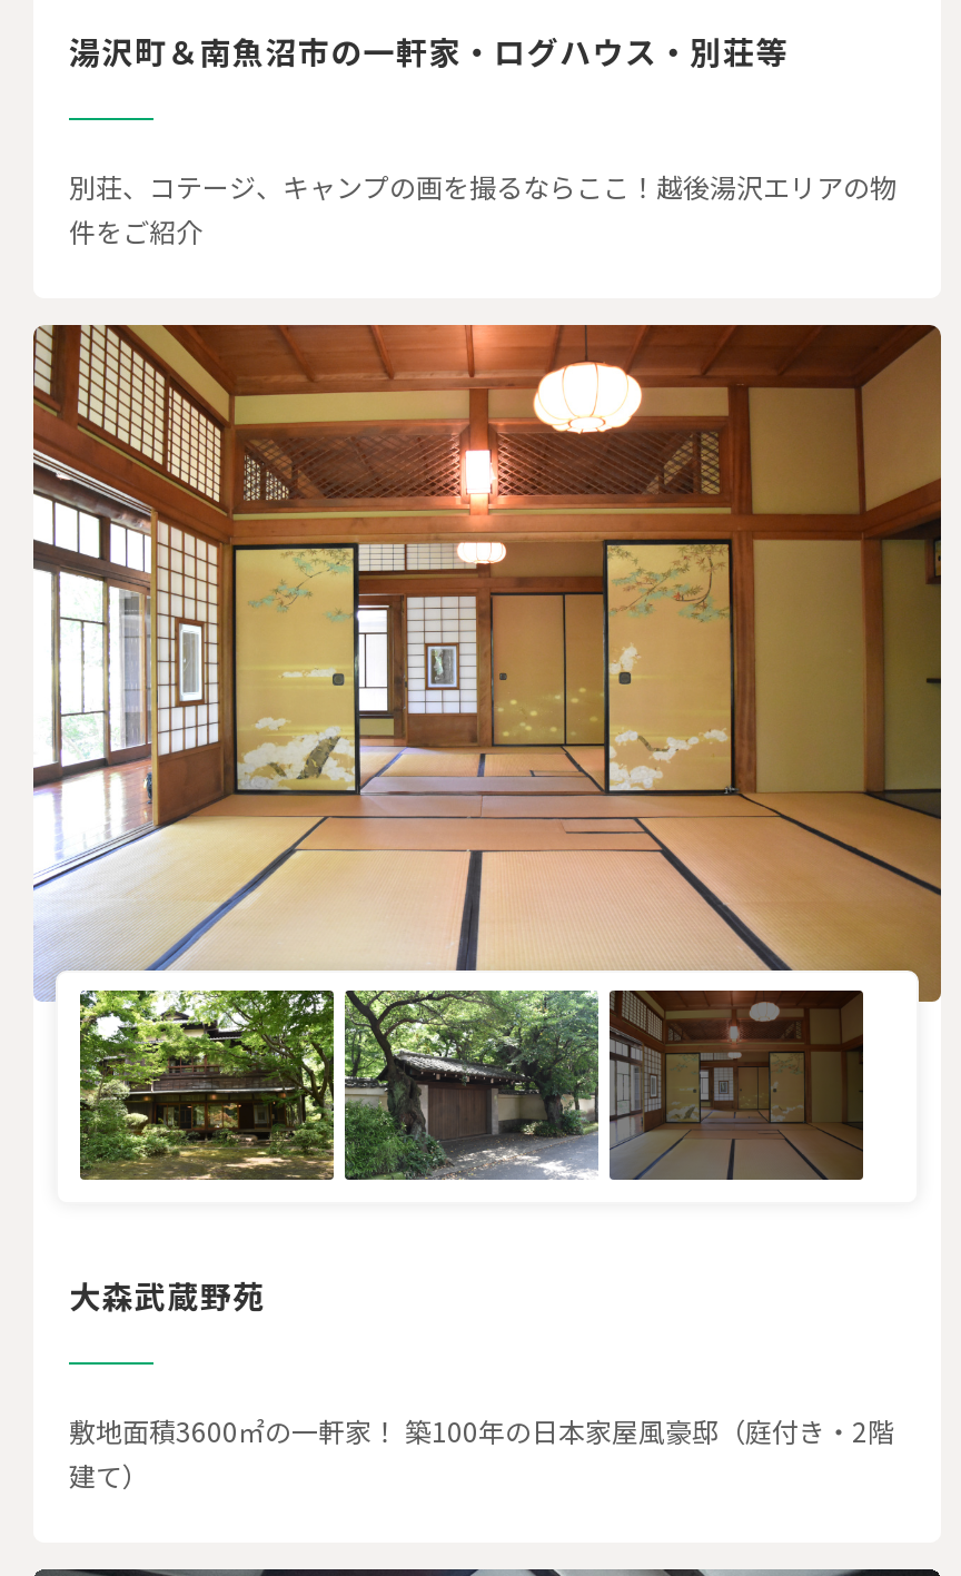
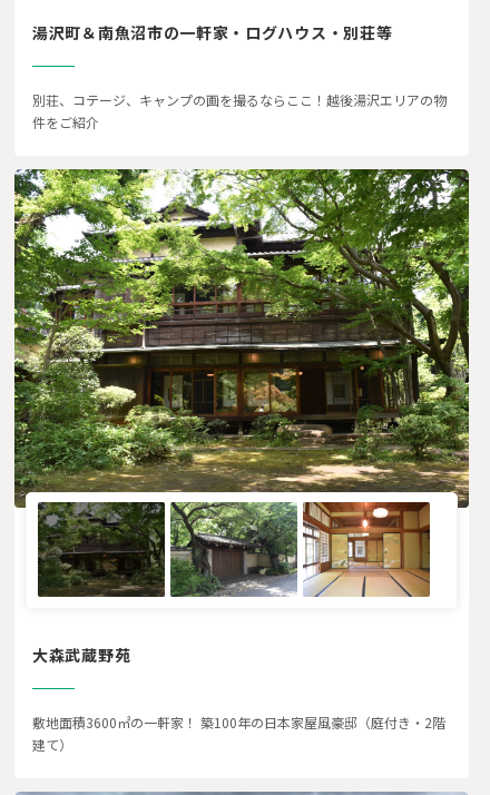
- [image]
+ [image]
